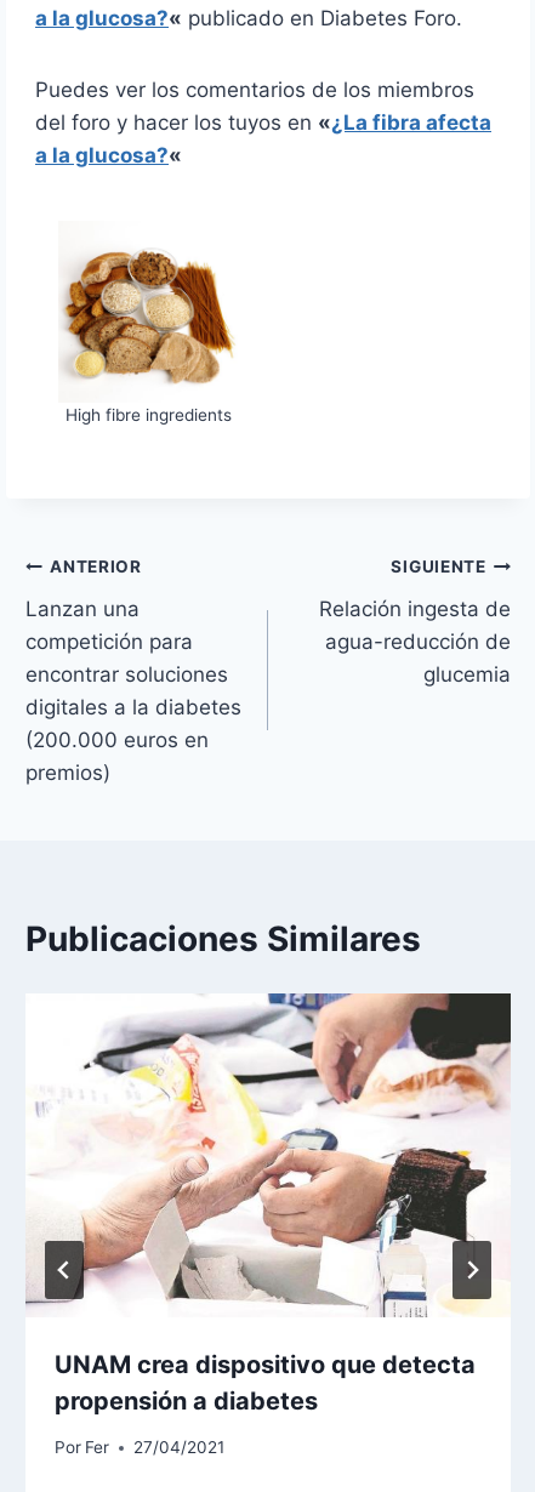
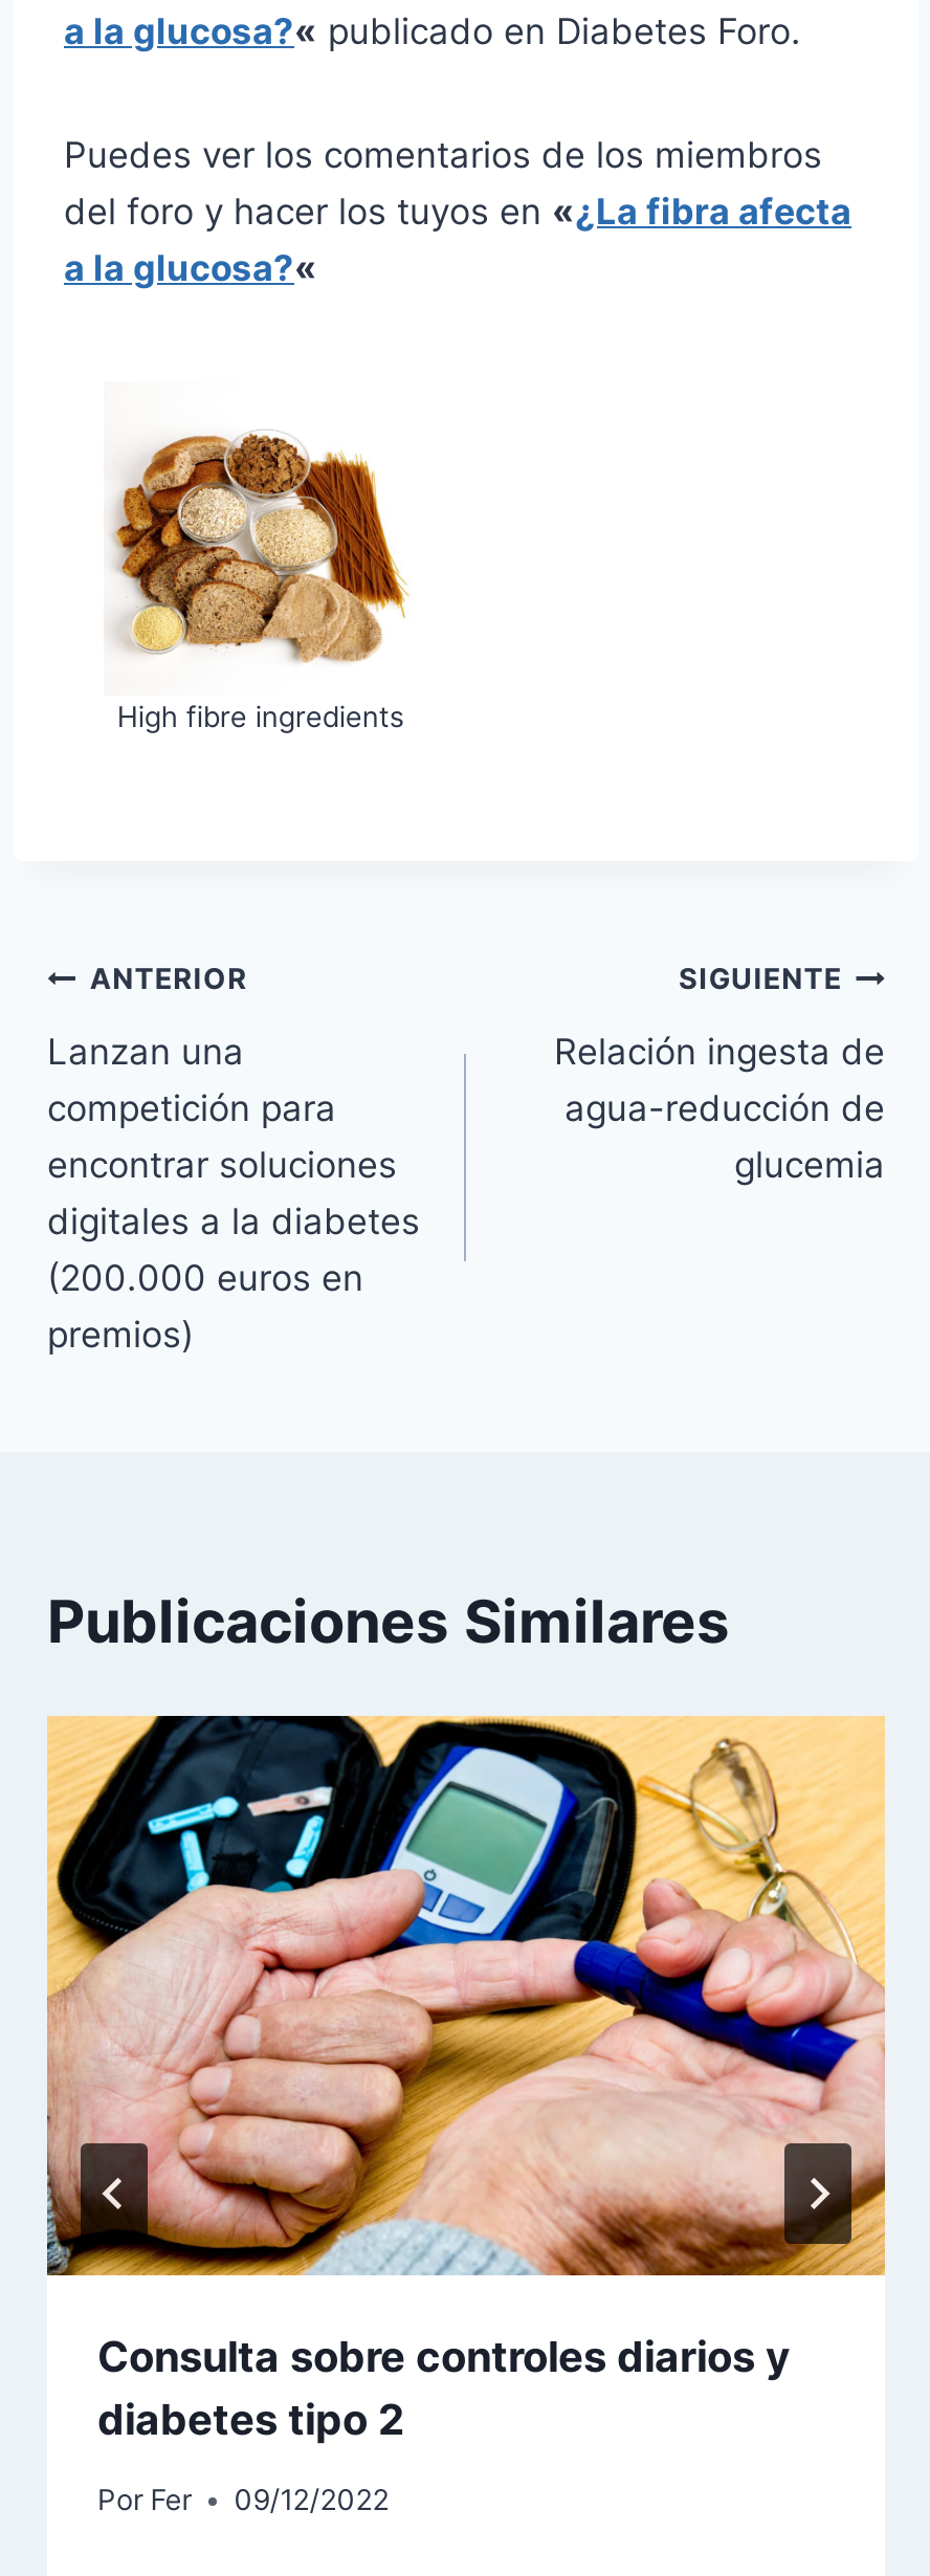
- [image]
- UNAM crea dispositivo que detecta
- propensión a diabetes
+ [image]
+ Consulta sobre controles diarios y
+ diabetes tipo 2

- Por Fer 27/04/2021
+ Por Fer 09/12/2022
